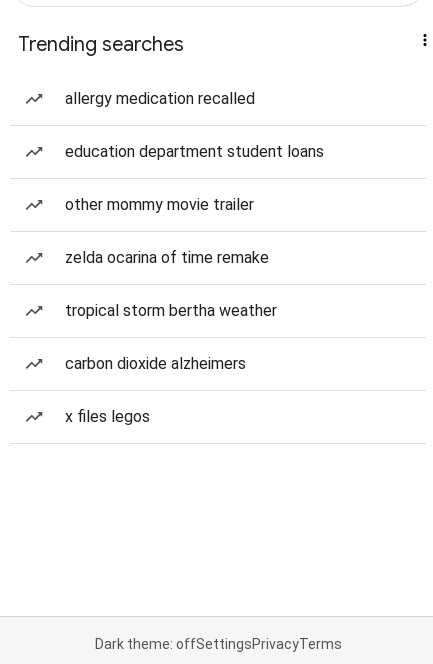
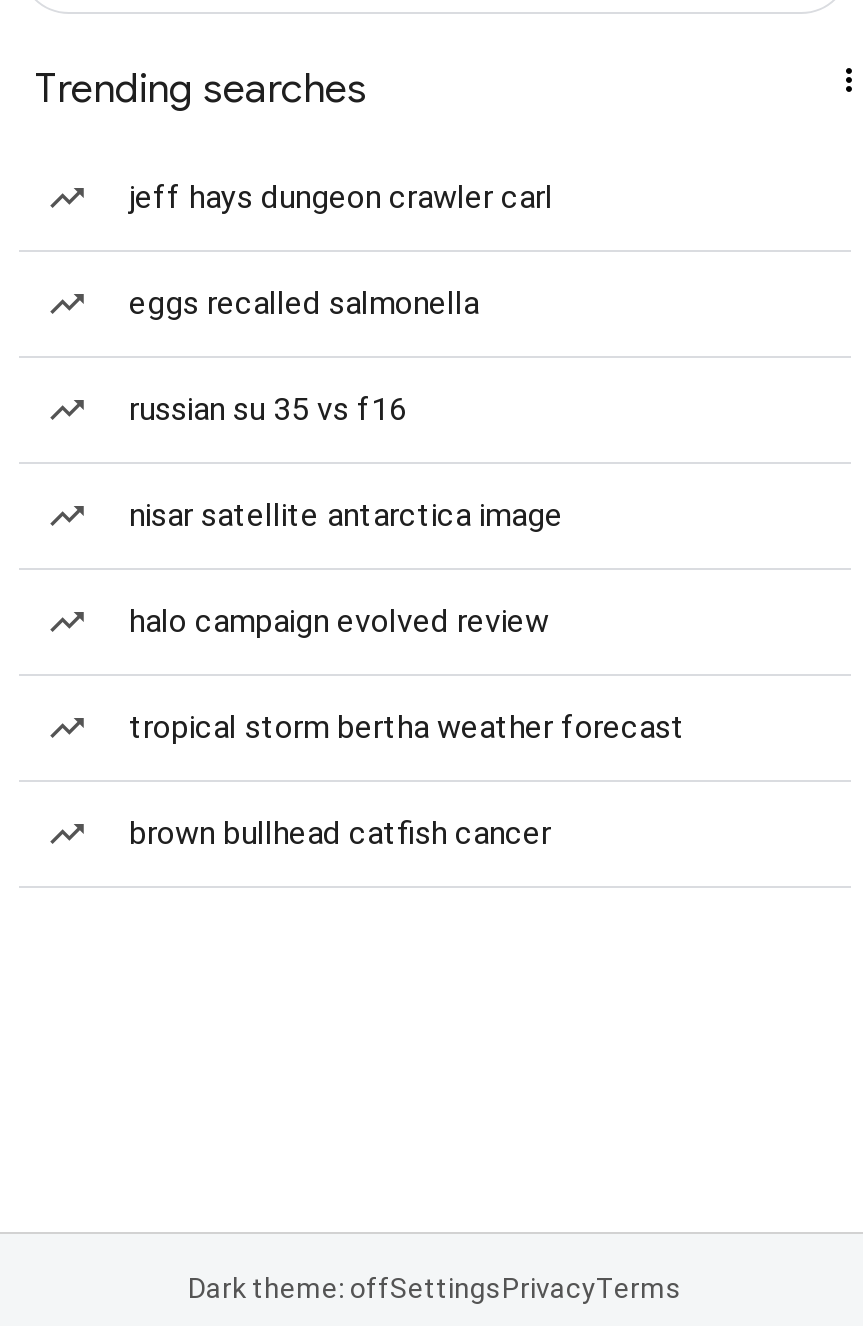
- allergy medication recalled
+ jeff hays dungeon crawler carl

- education department student loans
+ eggs recalled salmonella

- other mommy movie trailer
+ russian su 35 vs f16

- zelda ocarina of time remake
+ nisar satellite antarctica image

- tropical storm bertha weather
+ halo campaign evolved review

- carbon dioxide alzheimers
+ tropical storm bertha weather forecast

- x files legos
+ brown bullhead catfish cancer
